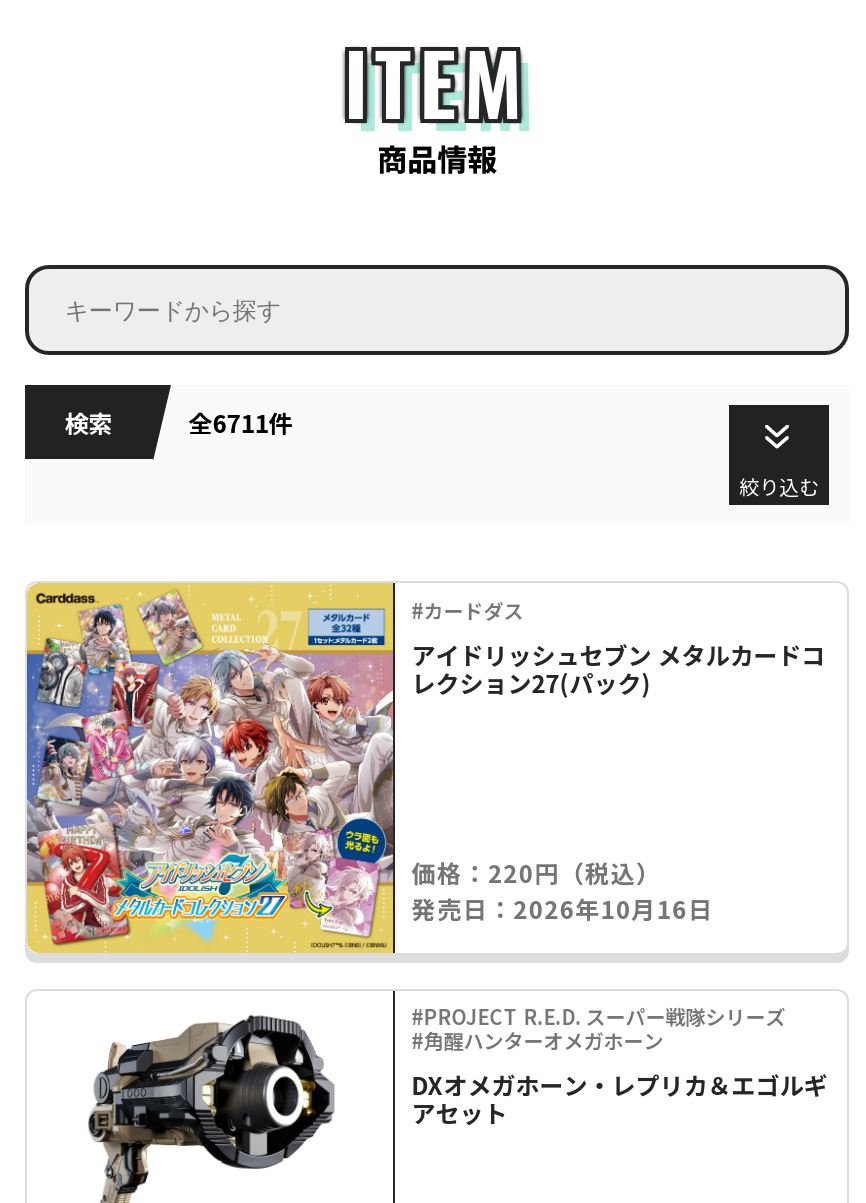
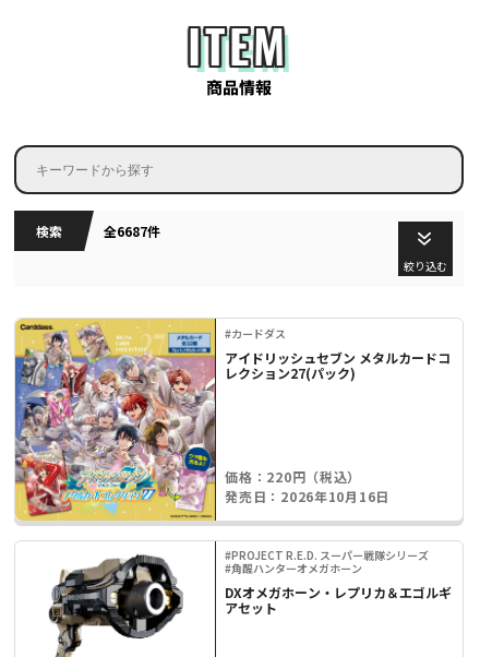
- 全6711件
+ 全6687件
